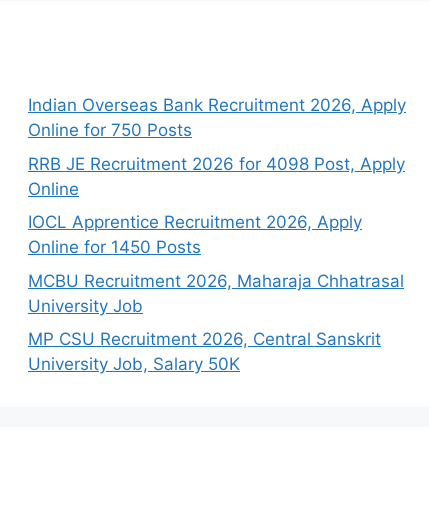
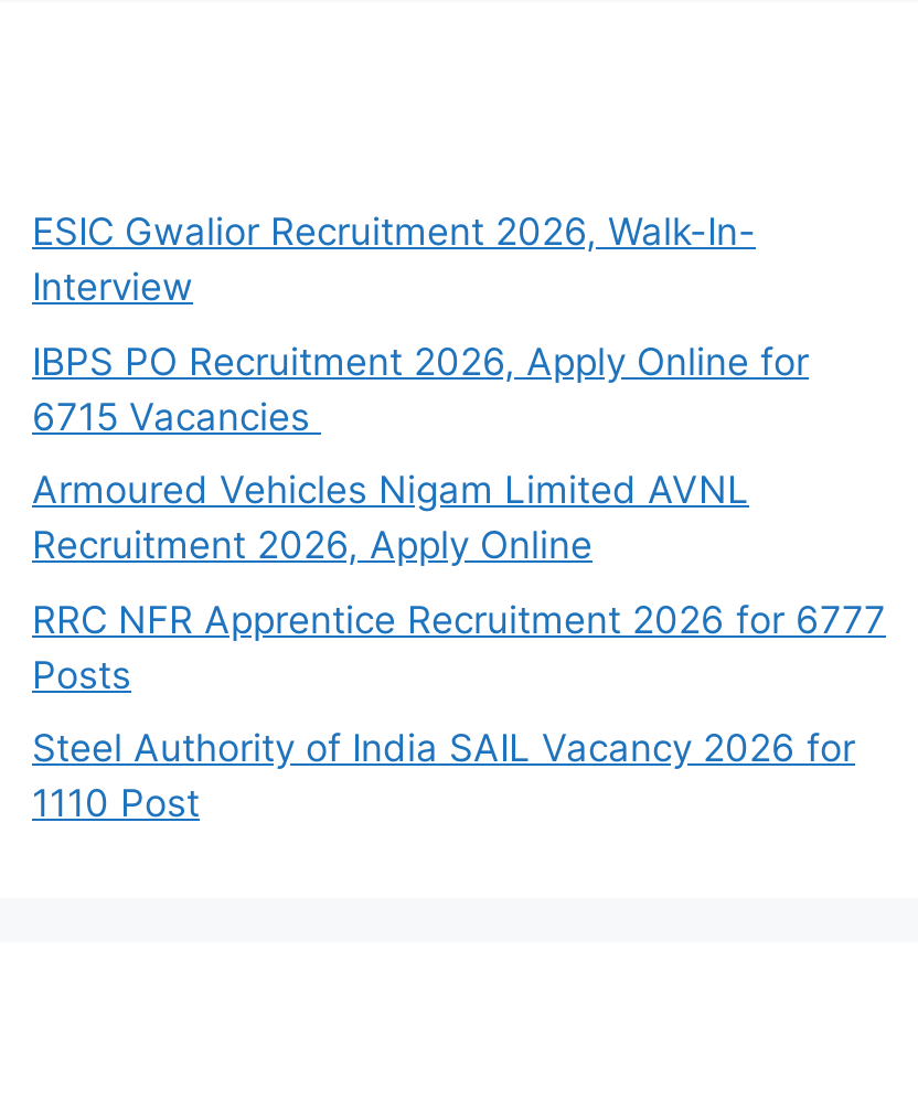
- Indian Overseas Bank Recruitment 2026, Apply
- Online for 750 Posts
+ ESIC Gwalior Recruitment 2026, Walk-In-
+ Interview

- RRB JE Recruitment 2026 for 4098 Post, Apply
- Online
+ IBPS PO Recruitment 2026, Apply Online for
+ 6715 Vacancies

- IOCL Apprentice Recruitment 2026, Apply
- Online for 1450 Posts
+ Armoured Vehicles Nigam Limited AVNL
+ Recruitment 2026, Apply Online

- MCBU Recruitment 2026, Maharaja Chhatrasal
- University Job
+ RRC NFR Apprentice Recruitment 2026 for 6777
+ Posts

- MP CSU Recruitment 2026, Central Sanskrit
- University Job, Salary 50K
+ Steel Authority of India SAIL Vacancy 2026 for
+ 1110 Post
